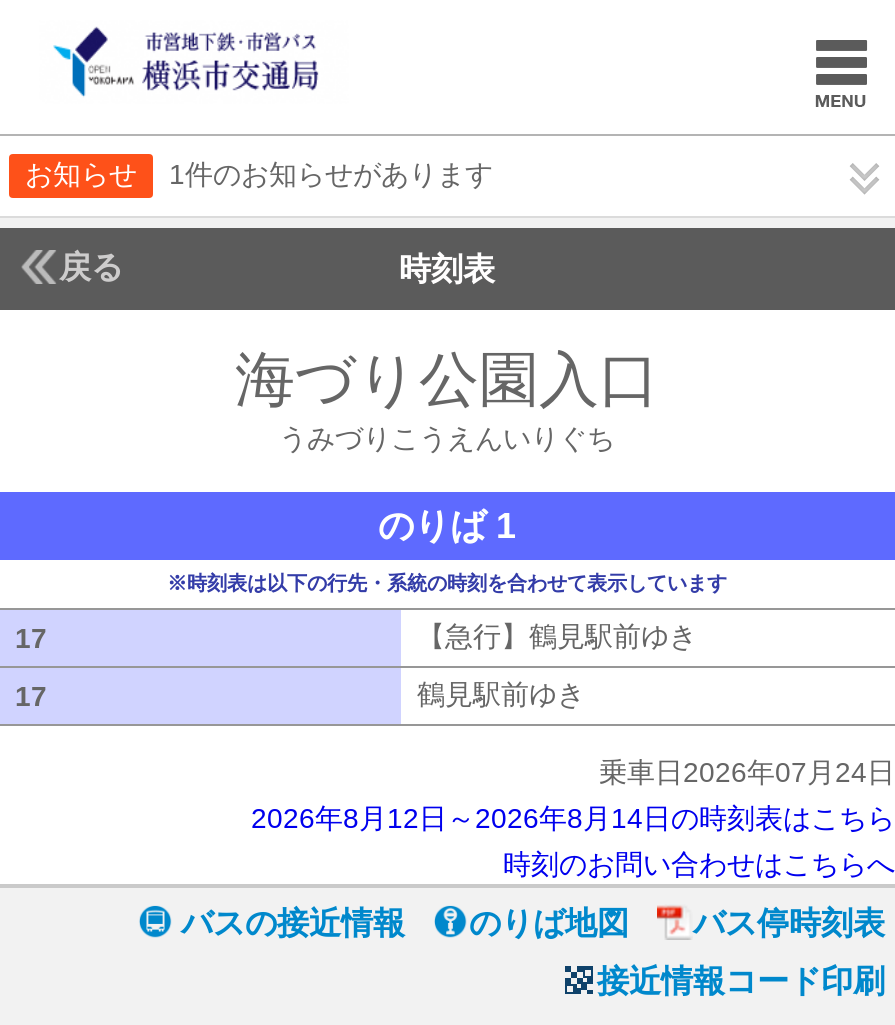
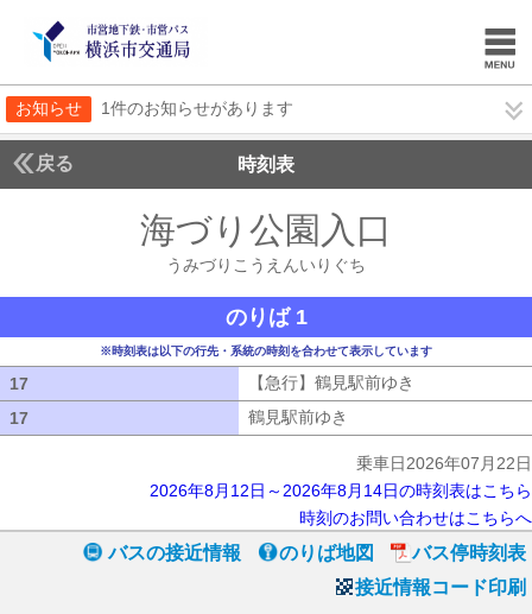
- 乗車日2026年07月24日
+ 乗車日2026年07月22日
